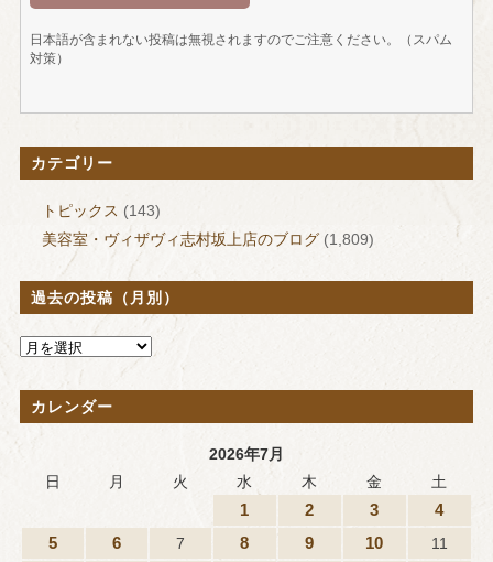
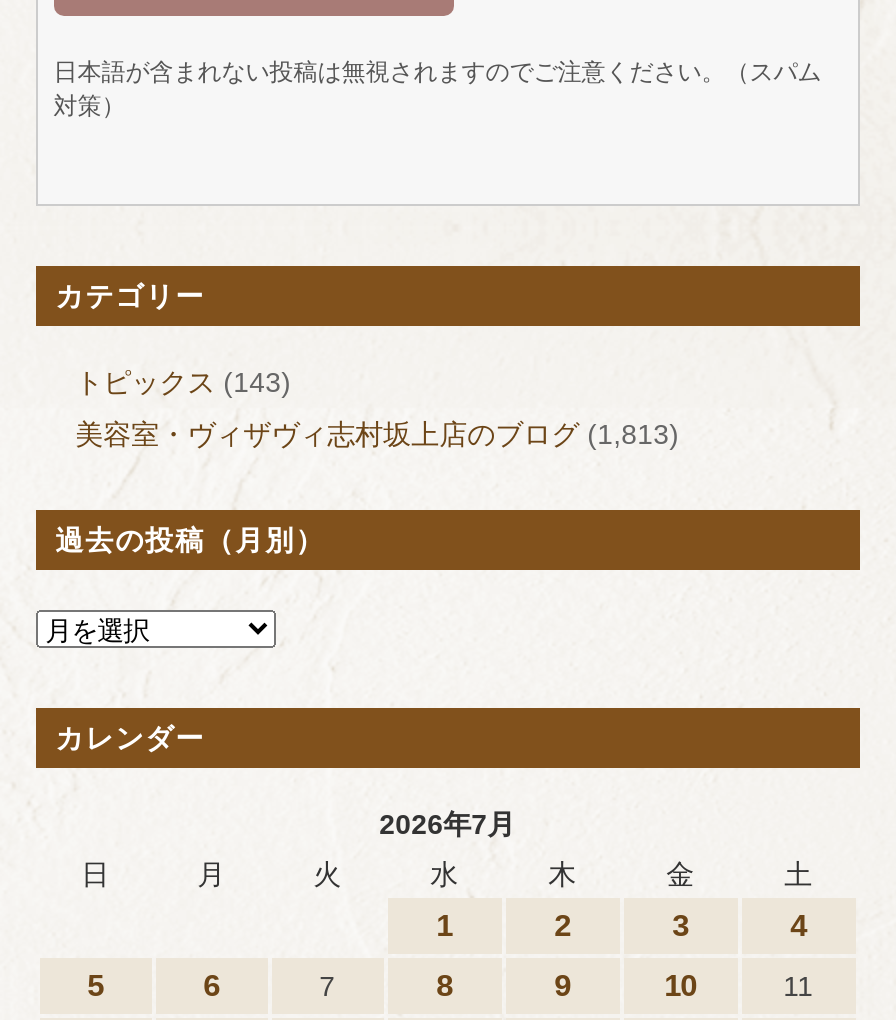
- 美容室・ヴィザヴィ志村坂上店のブログ(1,809)
+ 美容室・ヴィザヴィ志村坂上店のブログ(1,813)
